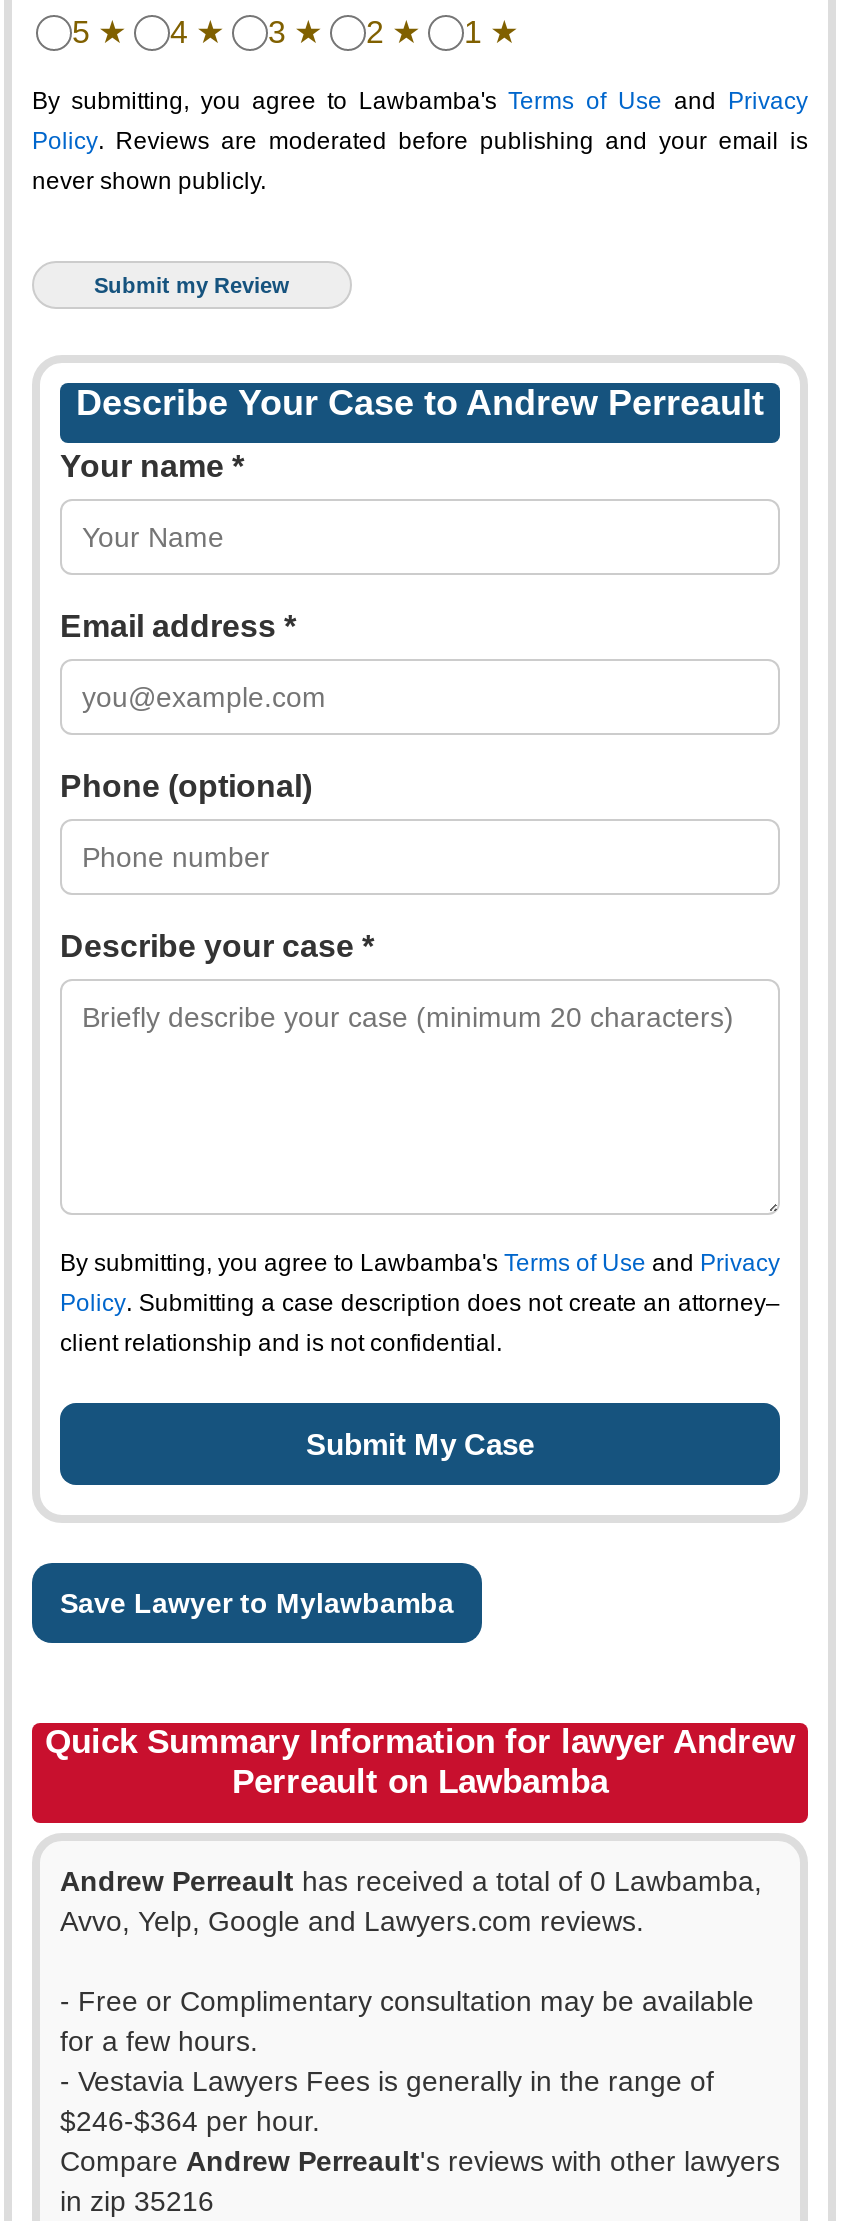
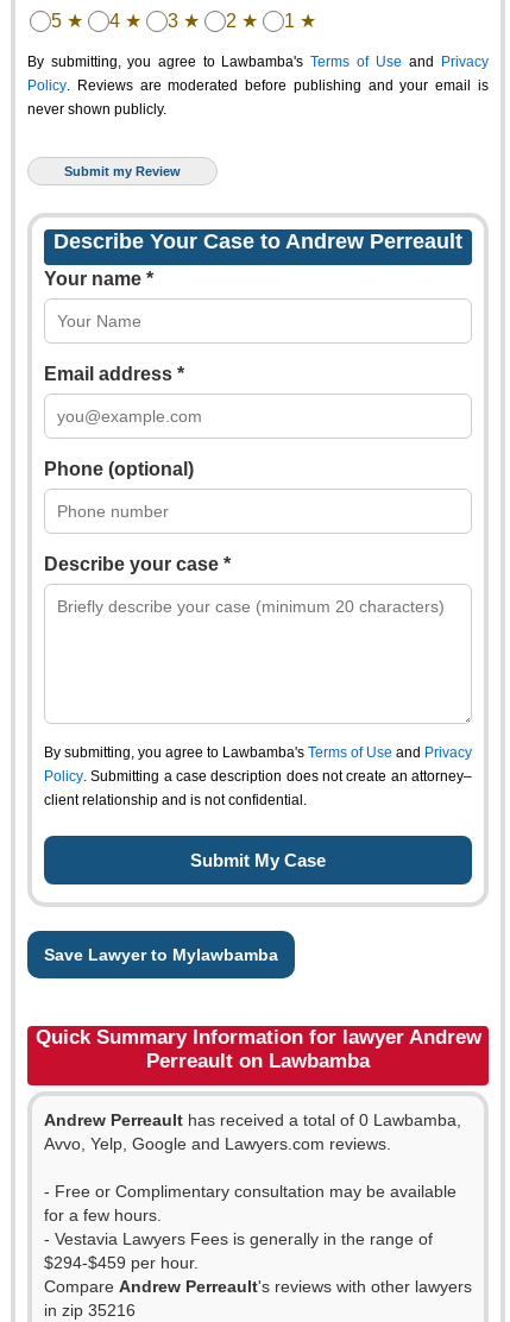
- $246-$364 per hour.
+ $294-$459 per hour.
